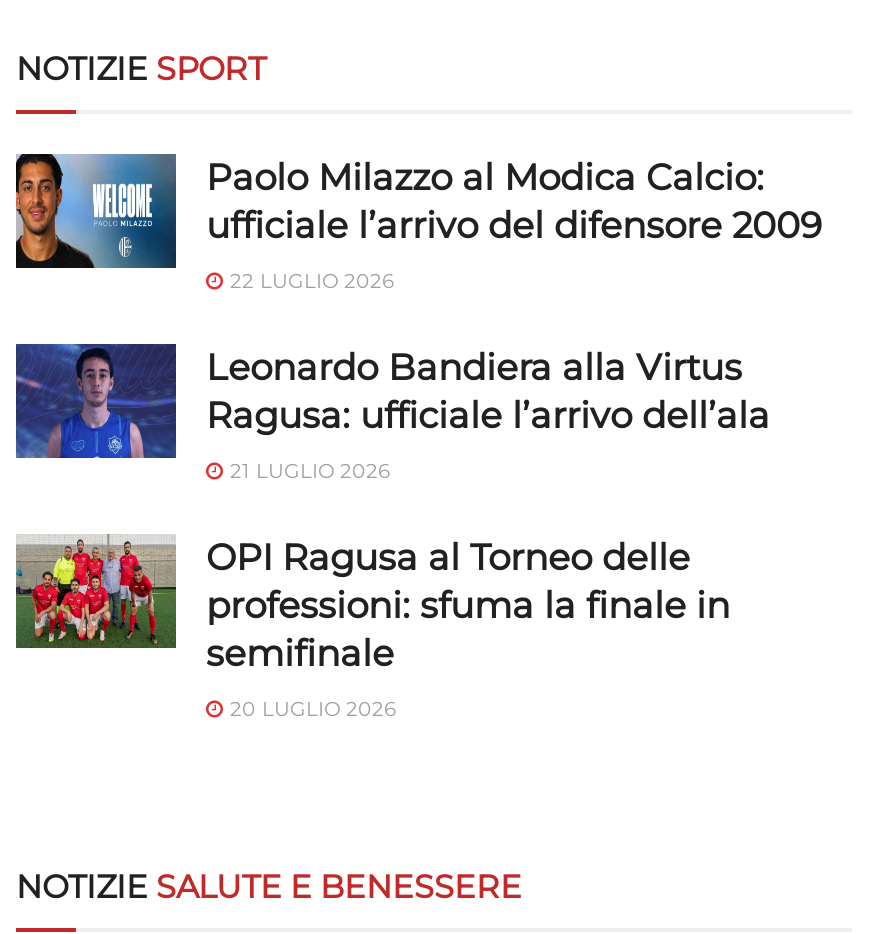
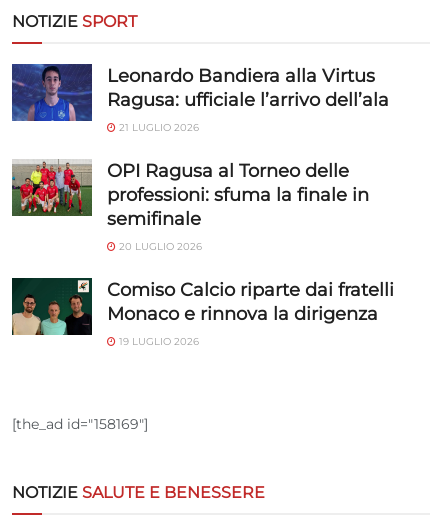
- [image]
- Paolo Milazzo al Modica Calcio:
- ufficiale l’arrivo del difensore 2009
- 22 LUGLIO 2026

moved up: [image] | Leonardo Bandiera alla Virtus | Ragusa: ufficiale l’arrivo dell’ala | 21 LUGLIO 2026 | OPI Ragusa al Torneo delle | professioni: sfuma la finale in | semifinale | 20 LUGLIO 2026

+ [image]
+ Comiso Calcio riparte dai fratelli
+ Monaco e rinnova la dirigenza
+ 19 LUGLIO 2026

+ [the_ad id="158169"]
